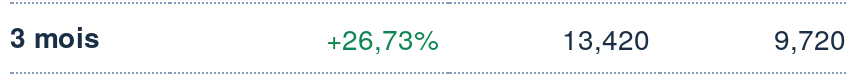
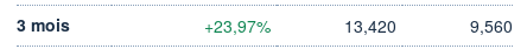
- +26,73%
+ +23,97%

- 9,720
+ 9,560
